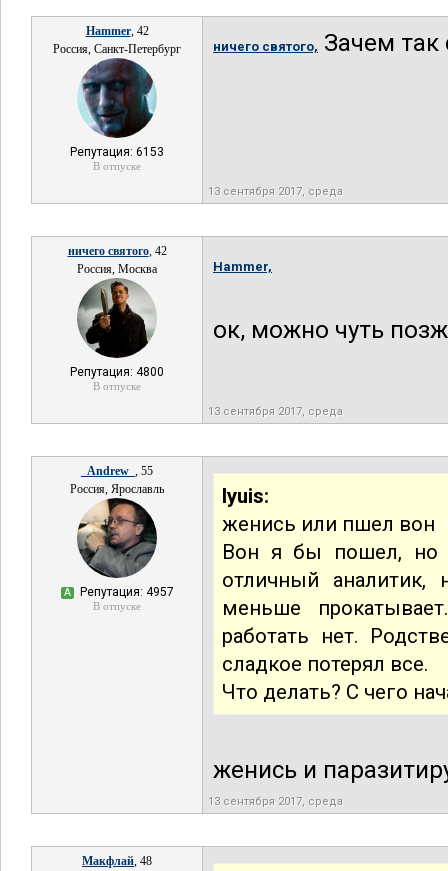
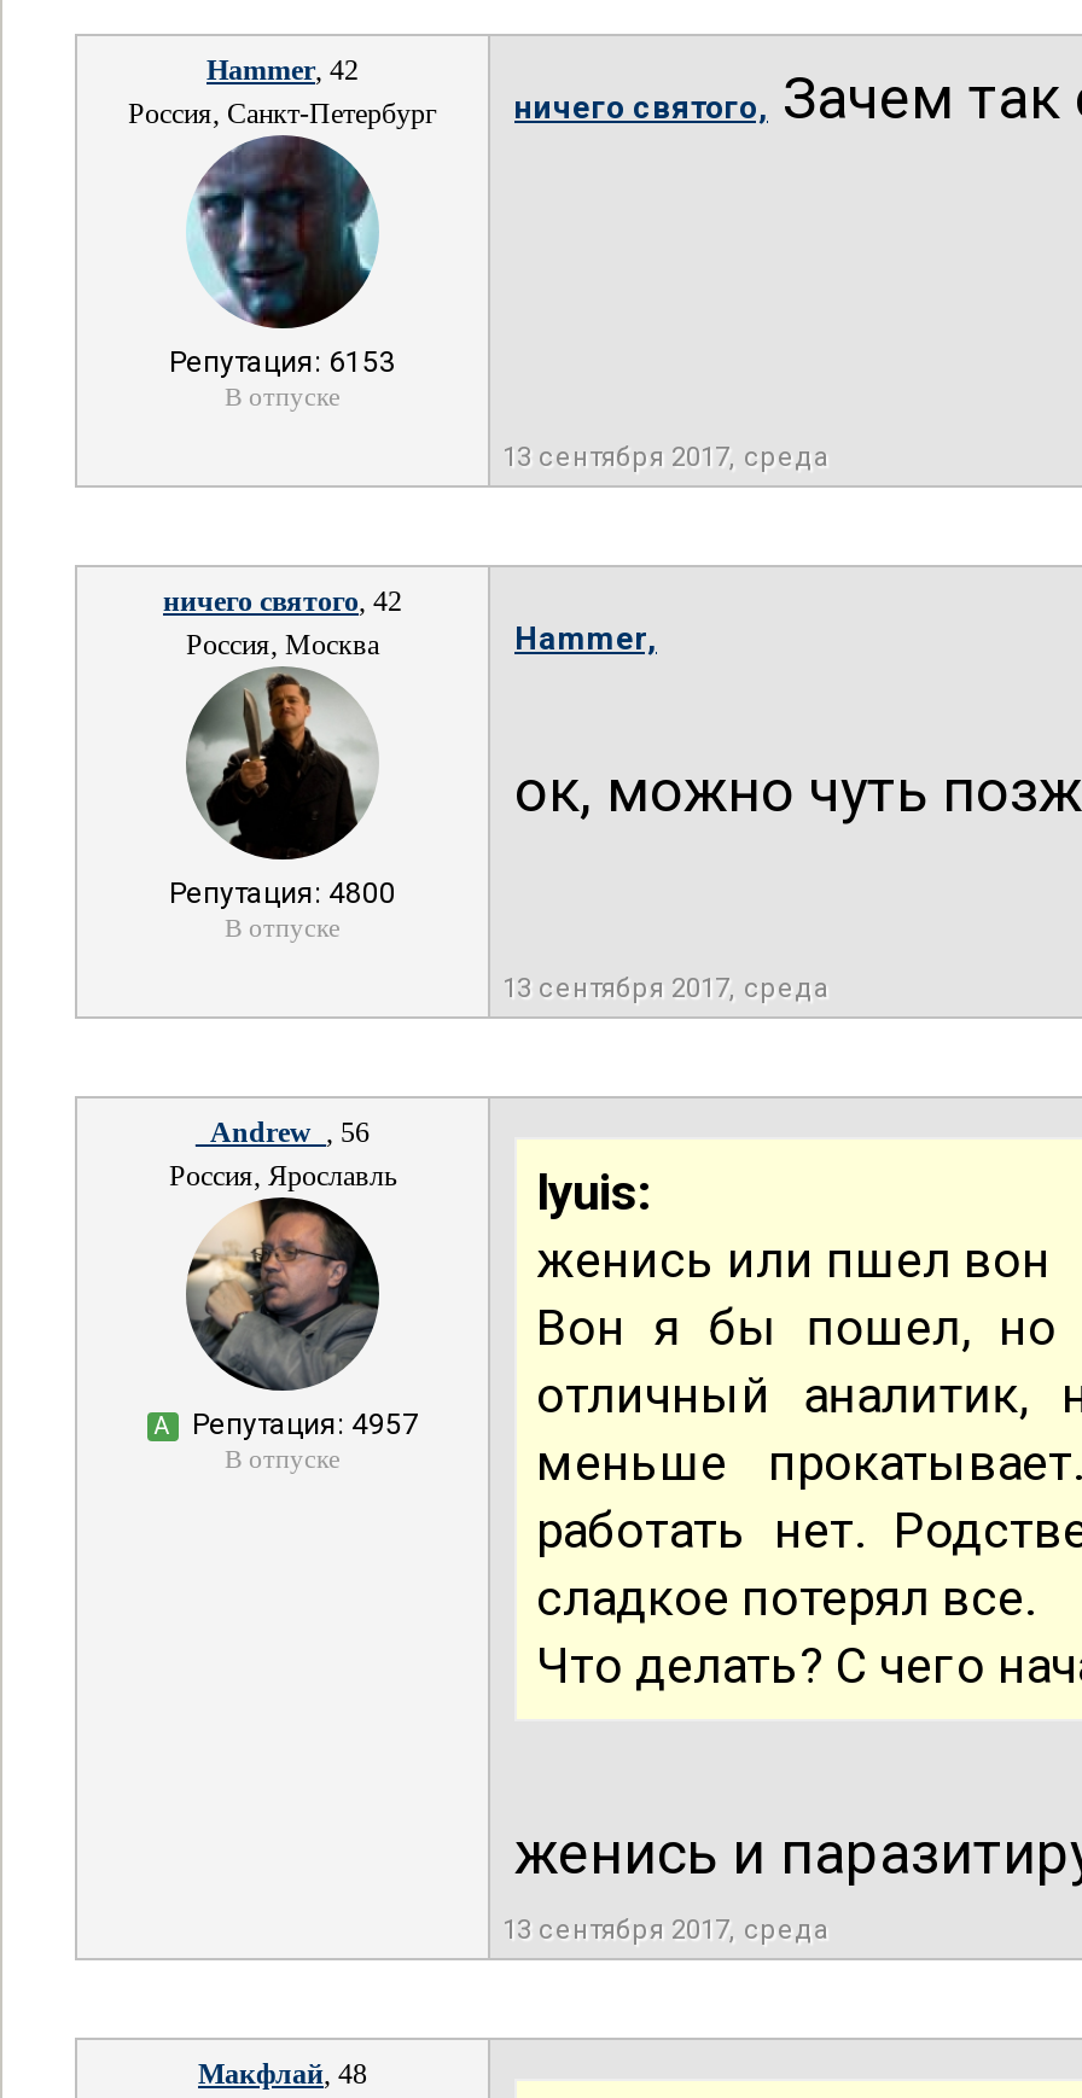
- _Andrew_, 55
+ _Andrew_, 56
